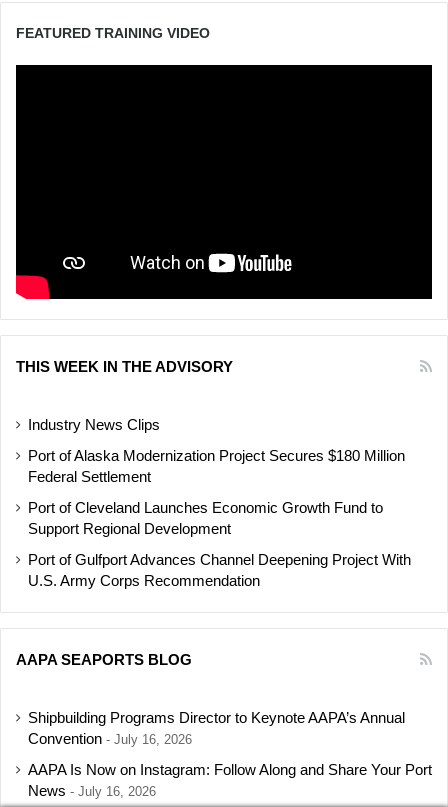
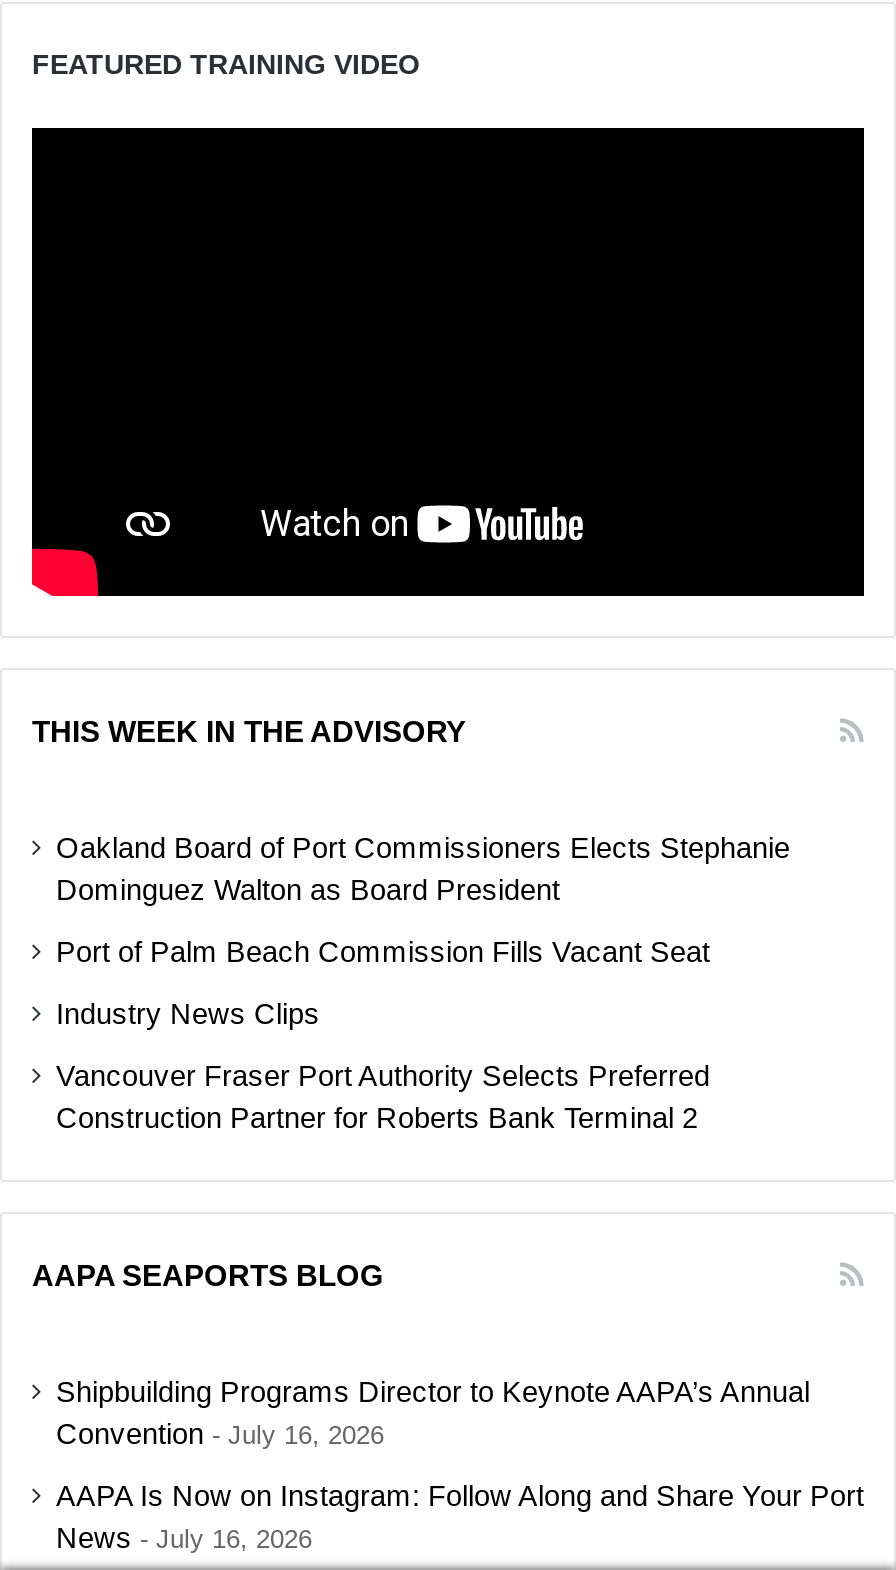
+ Oakland Board of Port Commissioners Elects Stephanie
+ Dominguez Walton as Board President
+ Port of Palm Beach Commission Fills Vacant Seat

moved down: Industry News Clips

- Port of Alaska Modernization Project Secures $180 Million
- Federal Settlement
- Port of Cleveland Launches Economic Growth Fund to
- Support Regional Development
- Port of Gulfport Advances Channel Deepening Project With
- U.S. Army Corps Recommendation
+ Vancouver Fraser Port Authority Selects Preferred
+ Construction Partner for Roberts Bank Terminal 2
